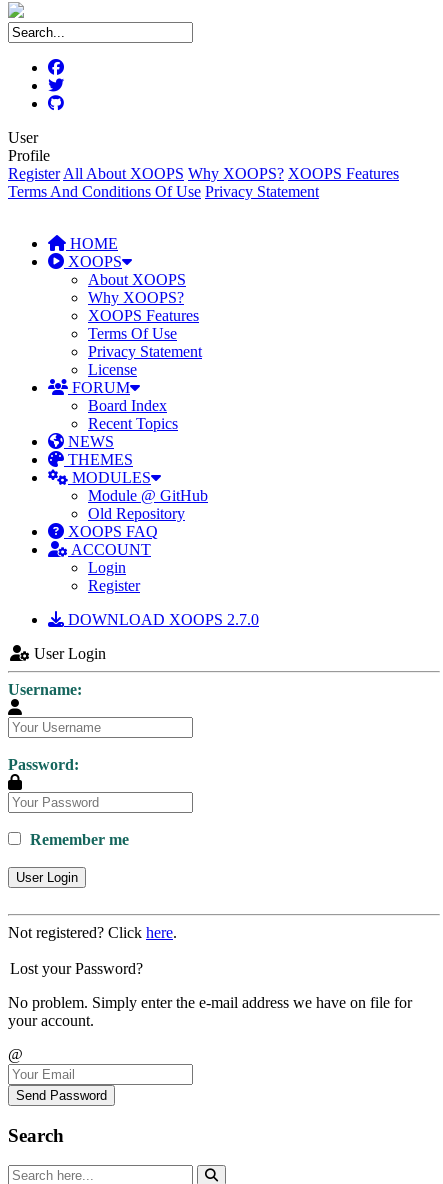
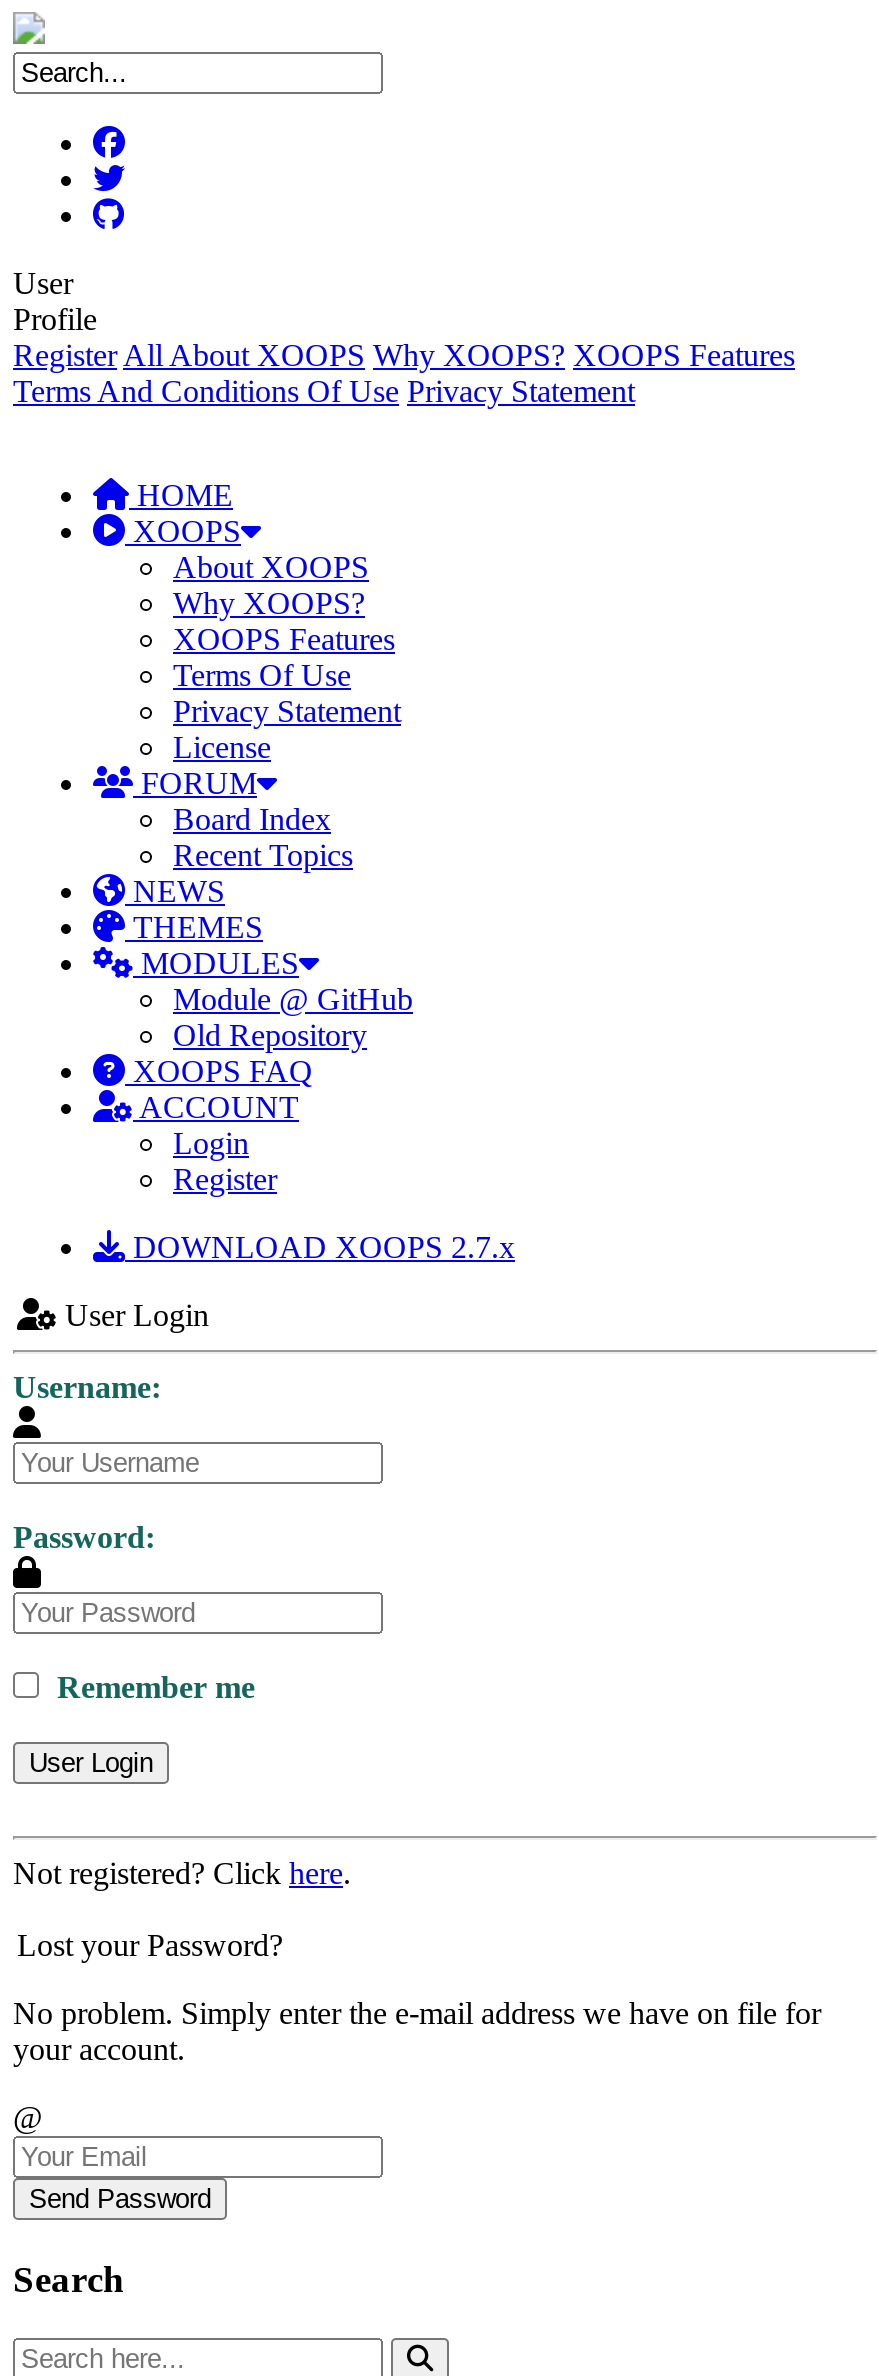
- DOWNLOAD XOOPS 2.7.0
+ DOWNLOAD XOOPS 2.7.x
